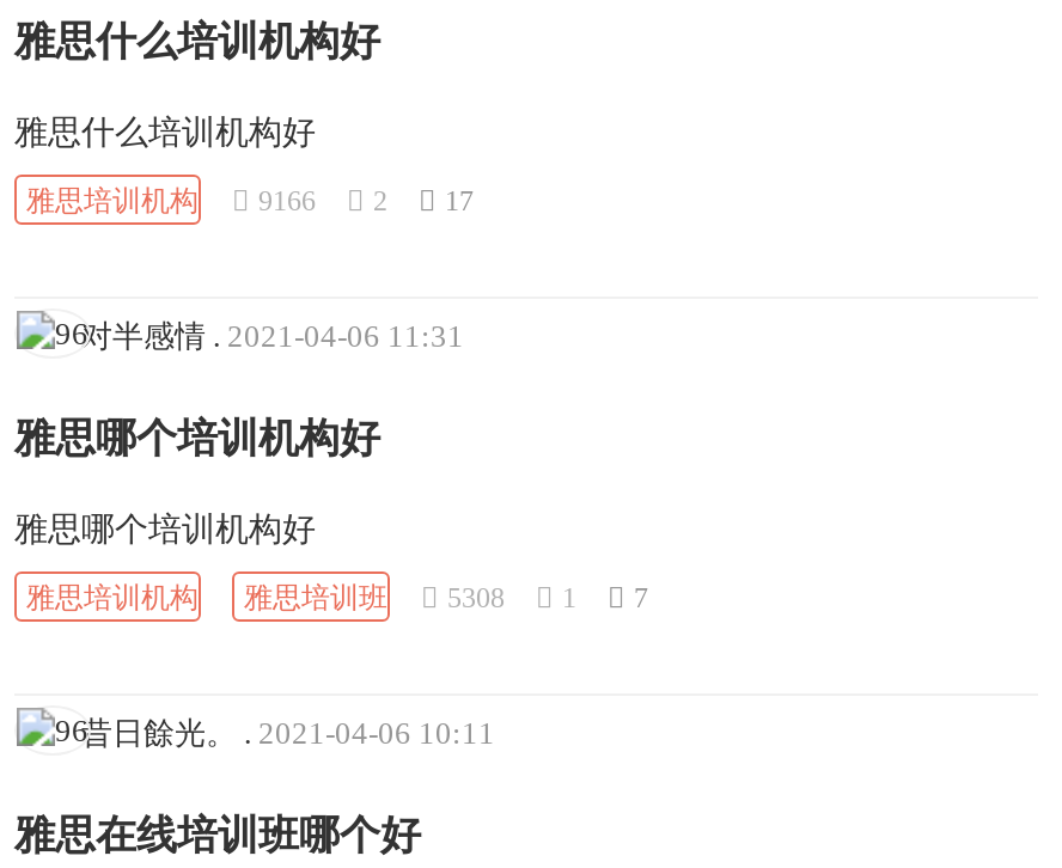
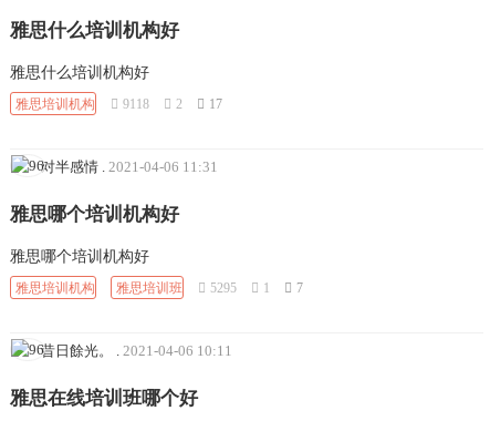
- 雅思培训机构 9166 2 17
+ 雅思培训机构 9118 2 17

- 雅思培训机构 雅思培训班 5308 1 7
+ 雅思培训机构 雅思培训班 5295 1 7
